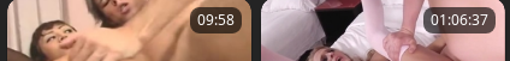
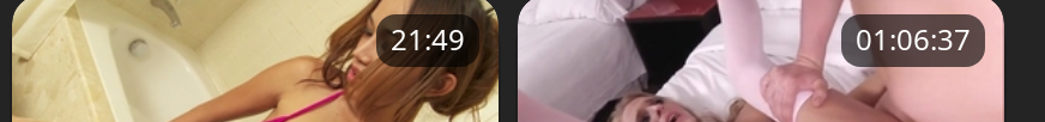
- 09:58
+ 21:49
